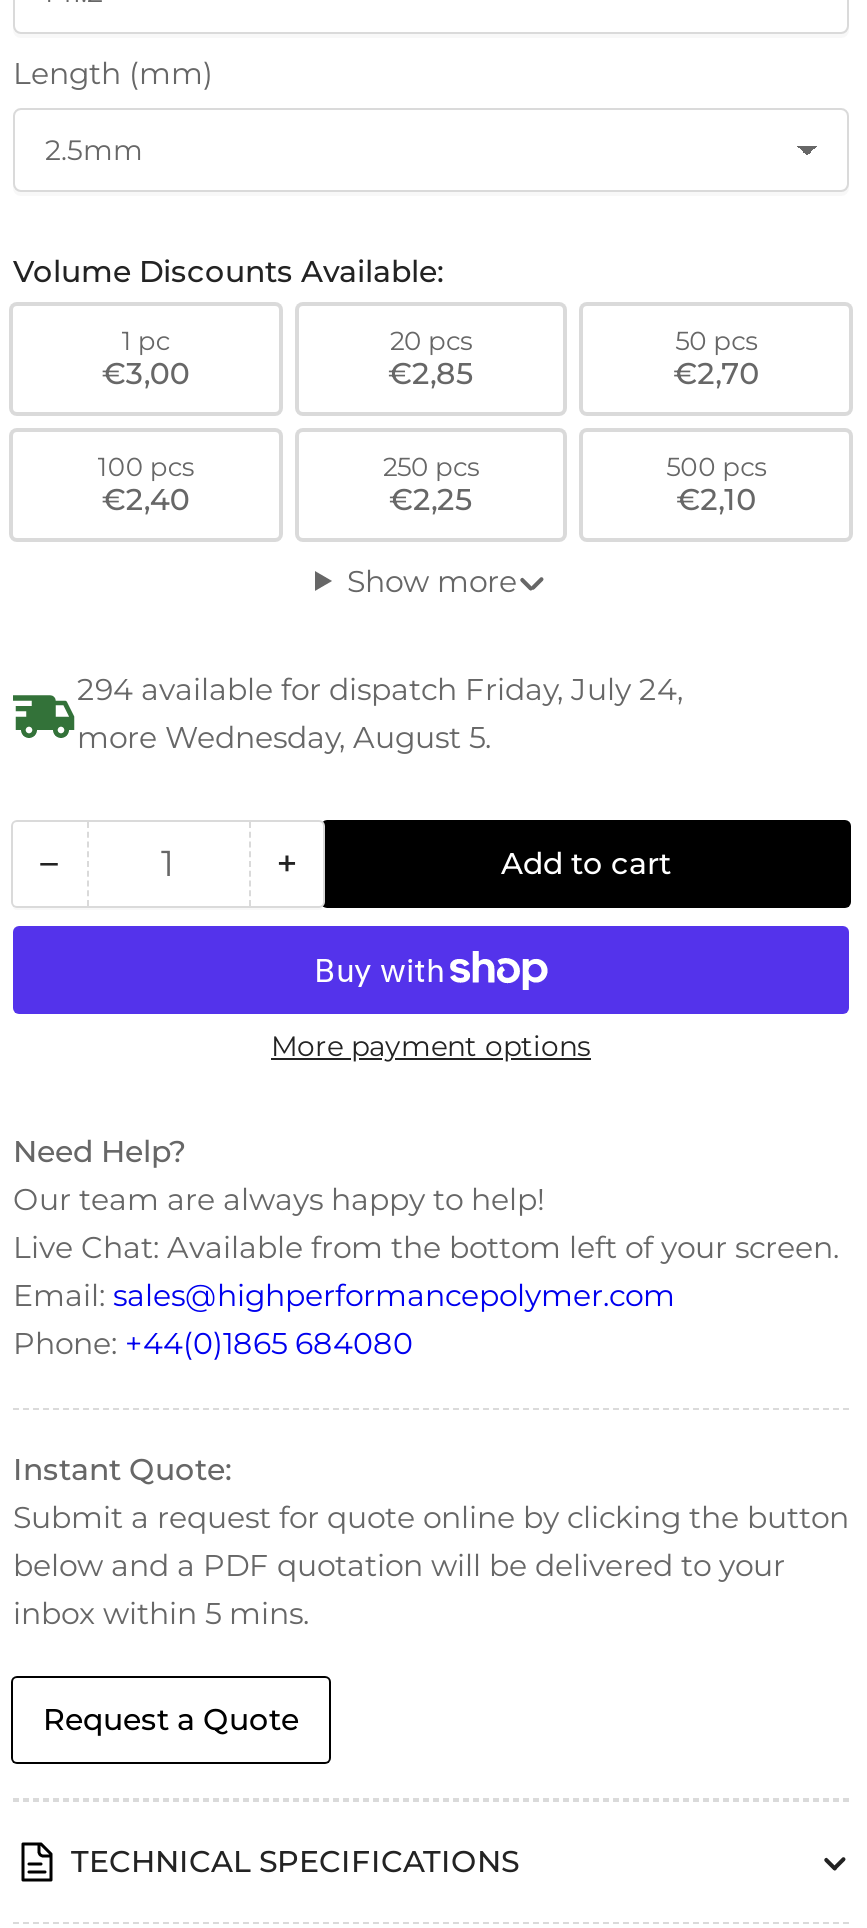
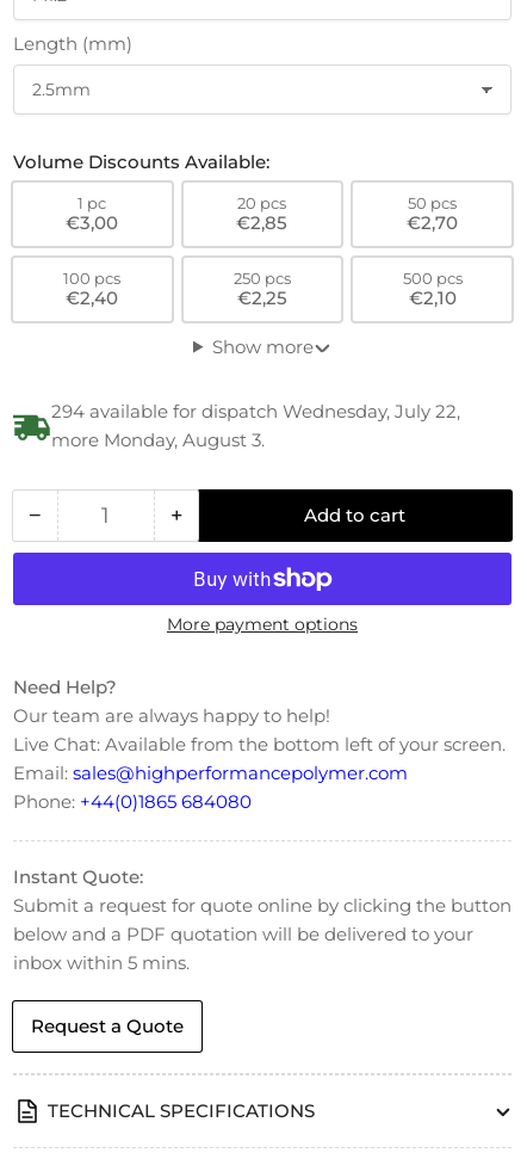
- 294 available for dispatch Friday, July 24,
+ 294 available for dispatch Wednesday, July 22,

- more Wednesday, August 5.
+ more Monday, August 3.
